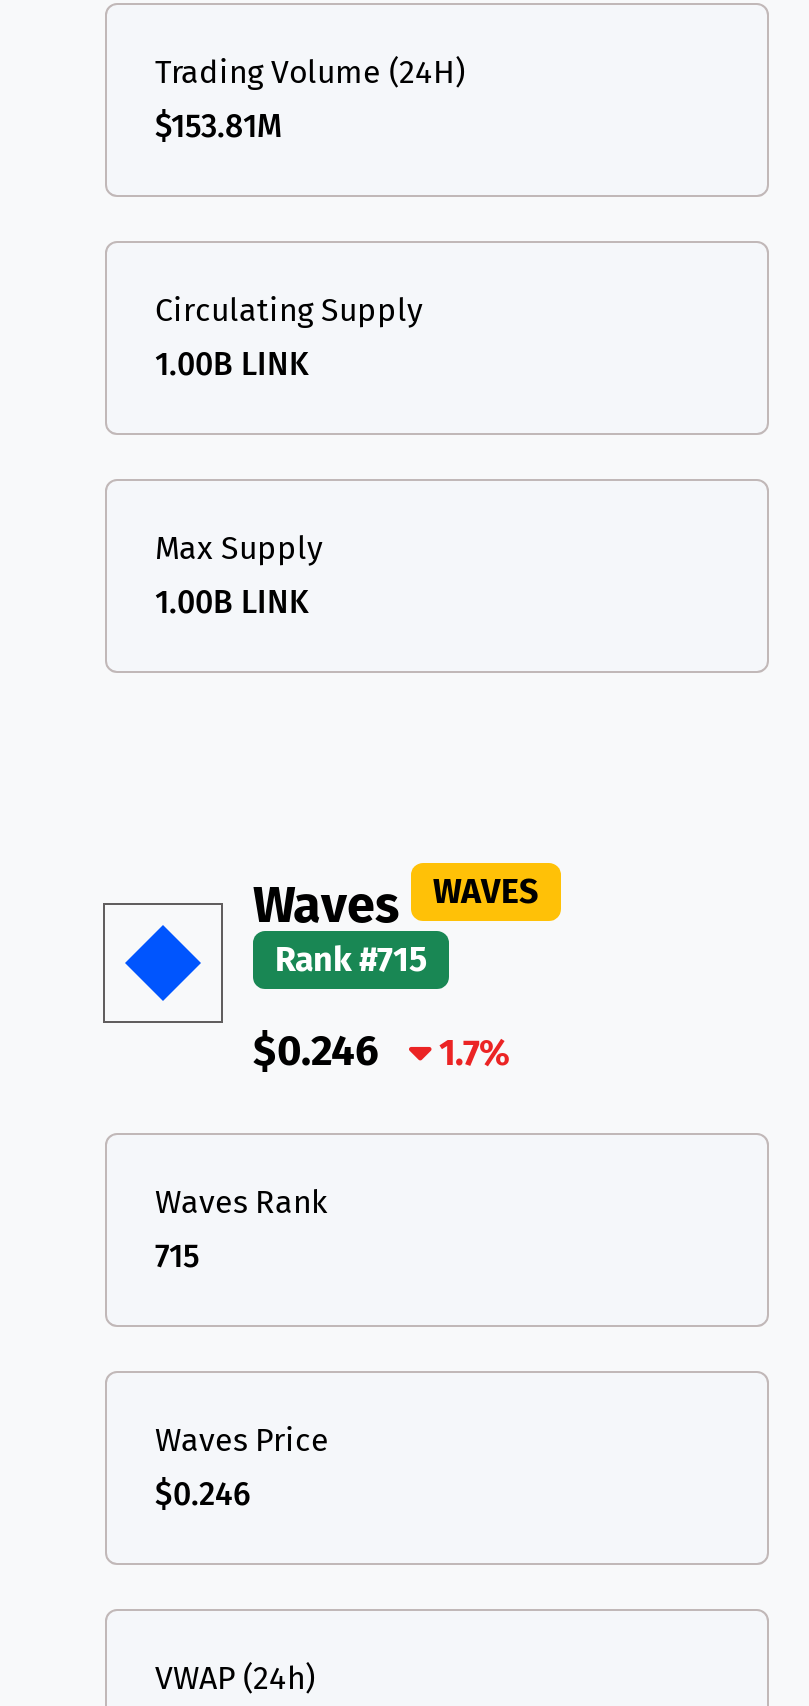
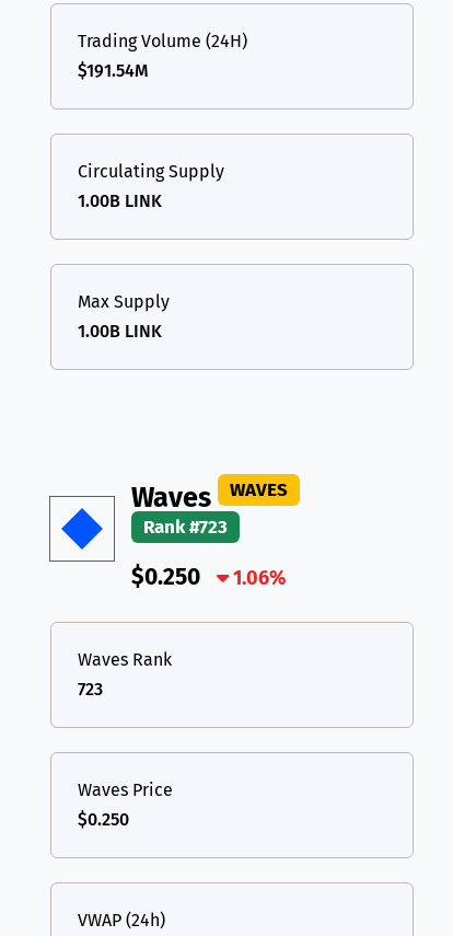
- $153.81M
+ $191.54M

- Rank #715
+ Rank #723

- $0.246
+ $0.250

- 1.7%
+ 1.06%

- 715
+ 723

- $0.246
+ $0.250
